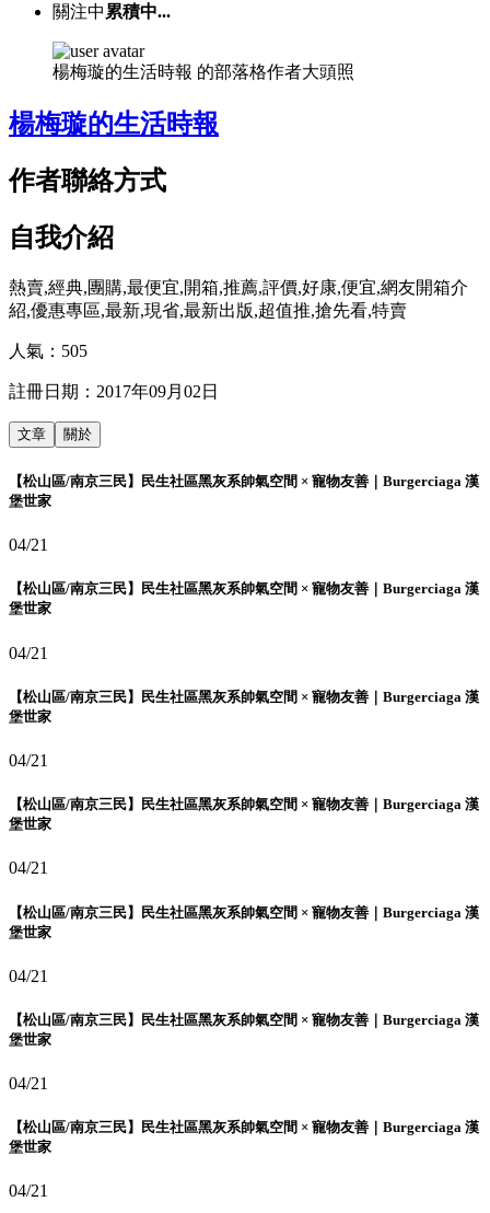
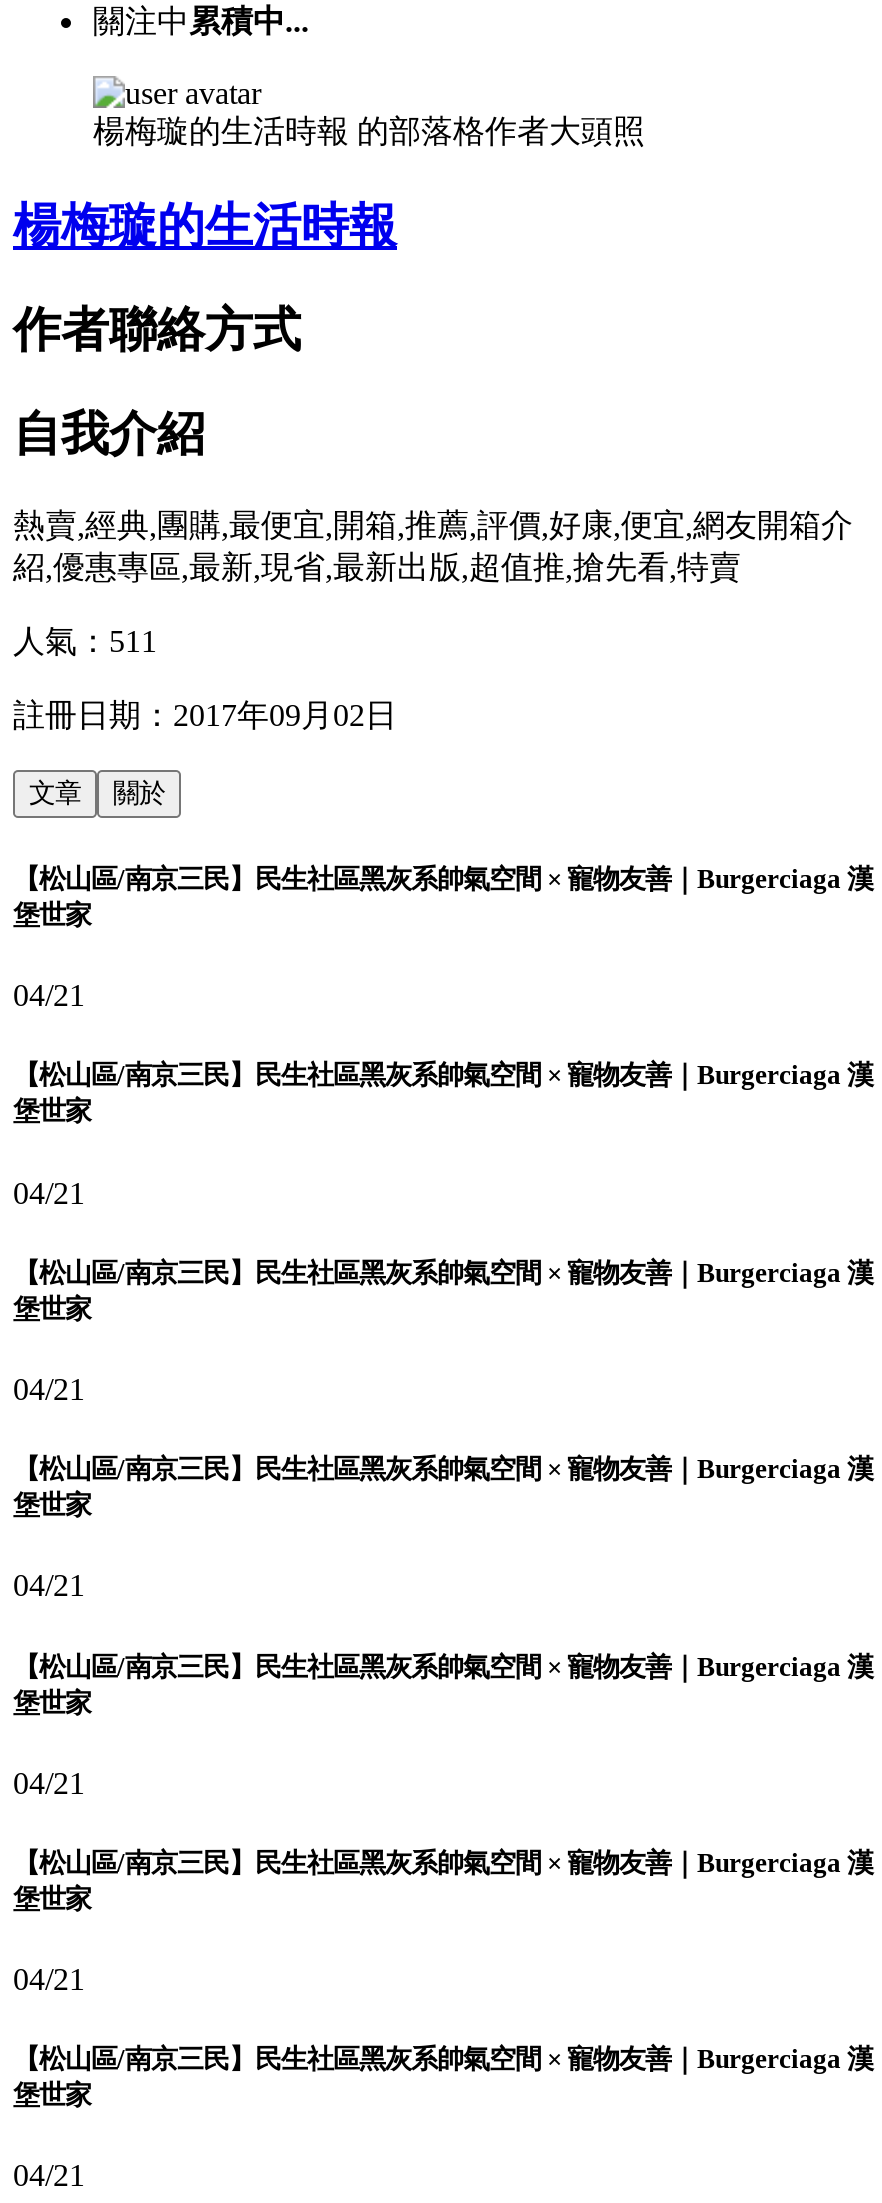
- 人氣：505
+ 人氣：511
